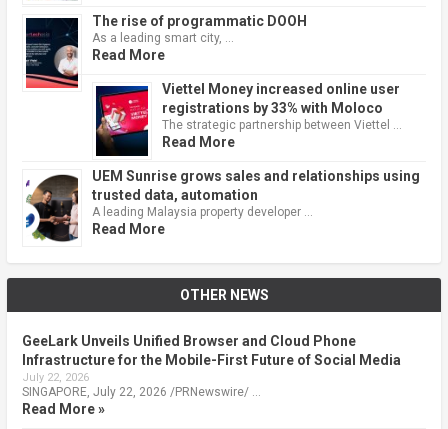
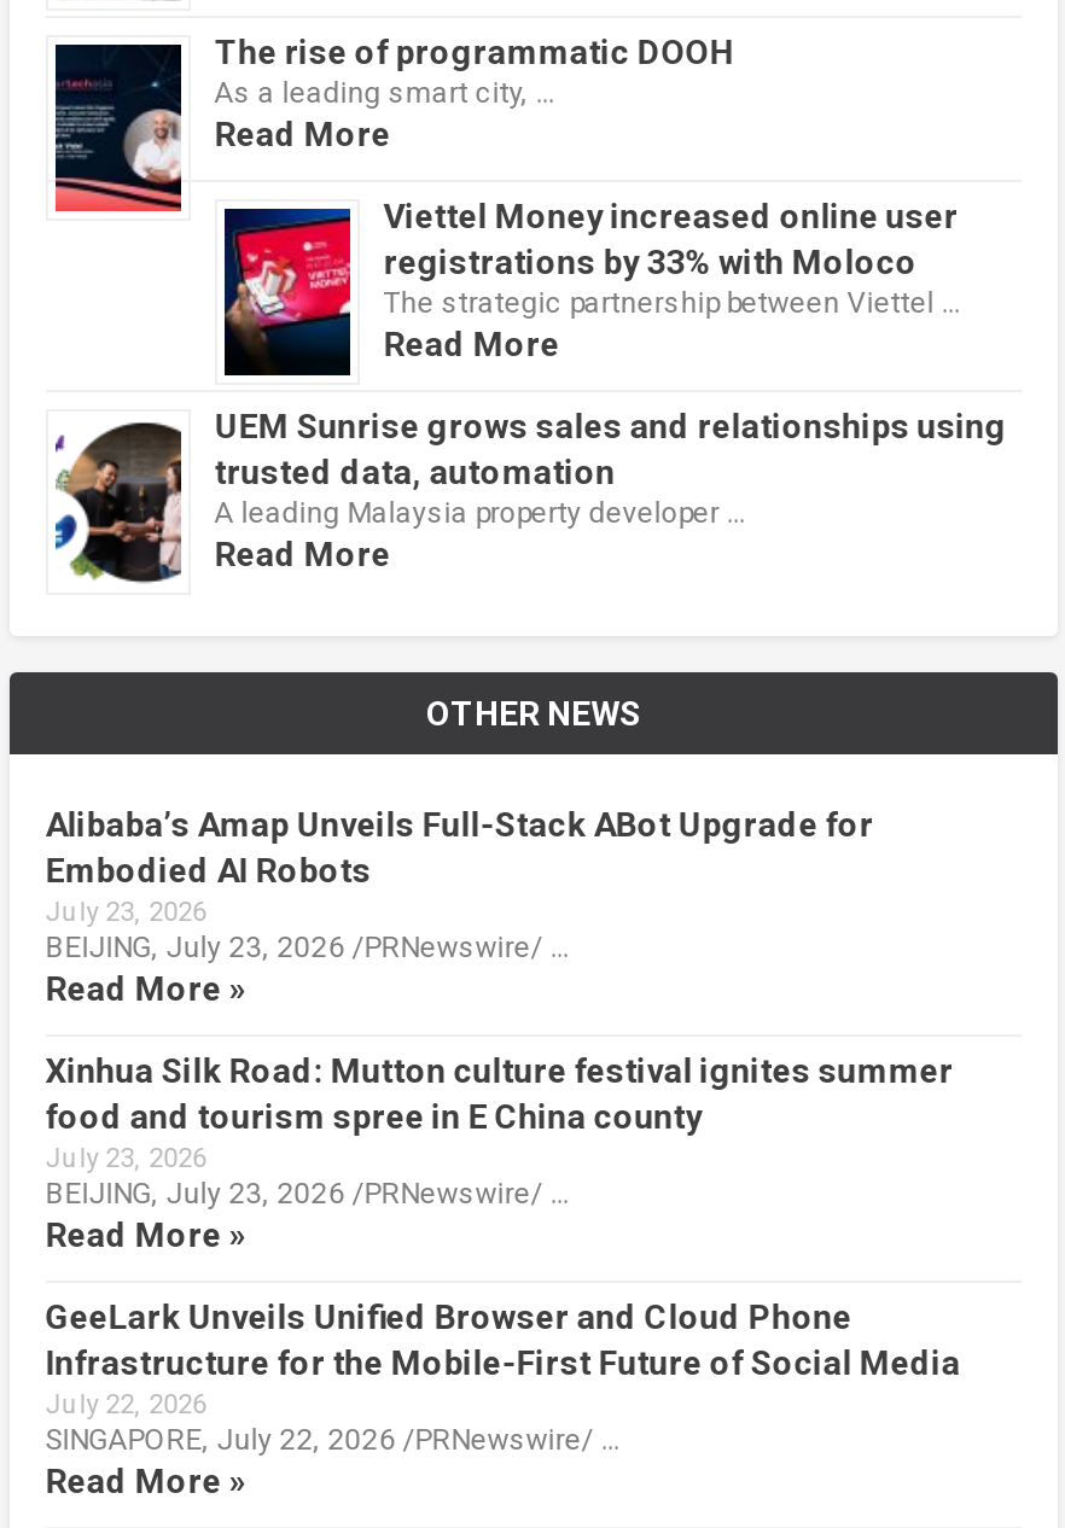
+ Alibaba’s Amap Unveils Full-Stack ABot Upgrade for
+ Embodied AI Robots
+ July 23, 2026
+ BEIJING, July 23, 2026 /PRNewswire/ …
+ Read More »
+ Xinhua Silk Road: Mutton culture festival ignites summer
+ food and tourism spree in E China county
+ July 23, 2026
+ BEIJING, July 23, 2026 /PRNewswire/ …
+ Read More »
